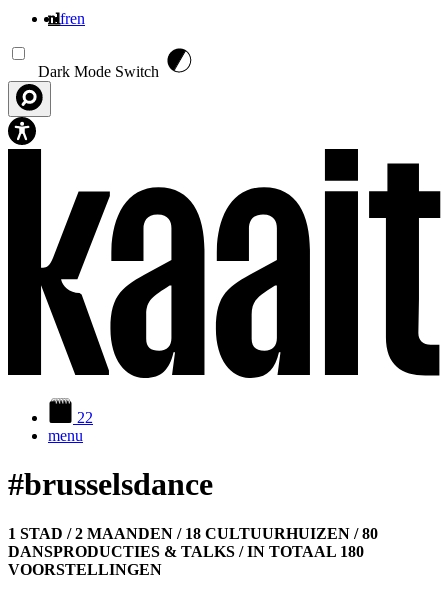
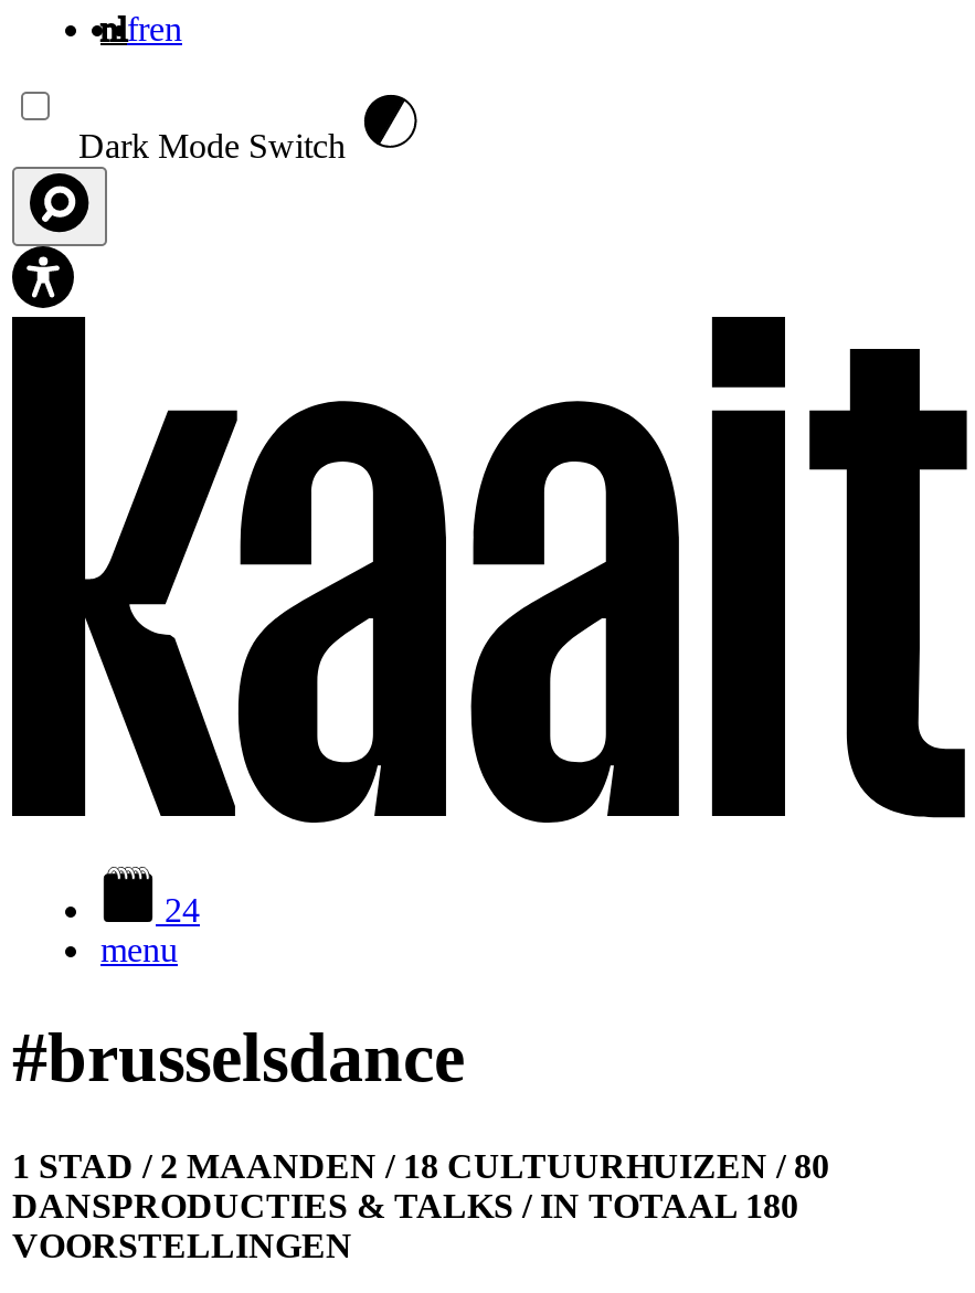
- 22
+ 24
